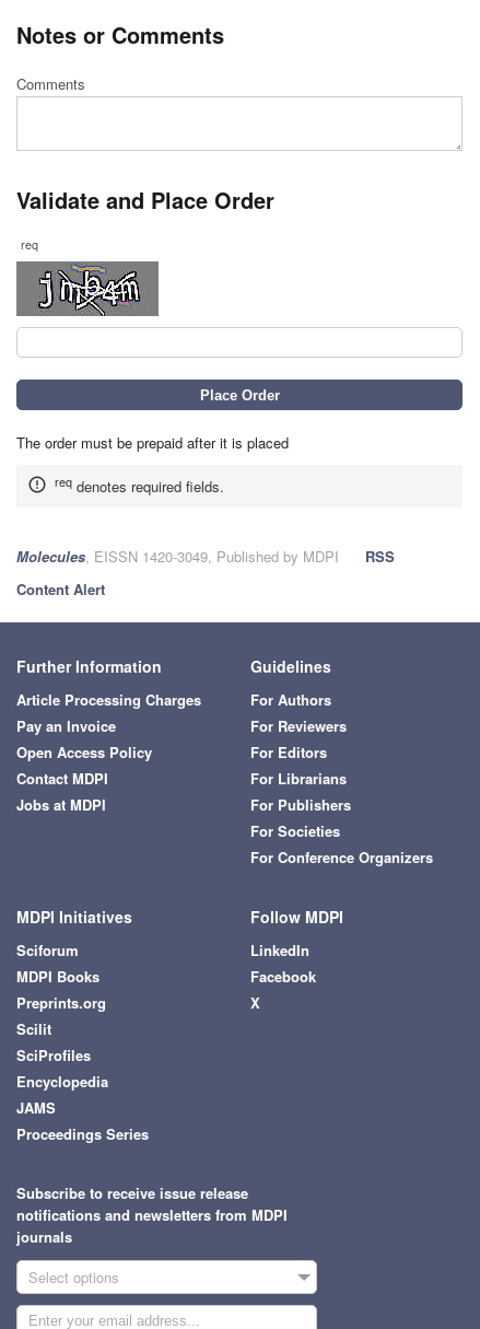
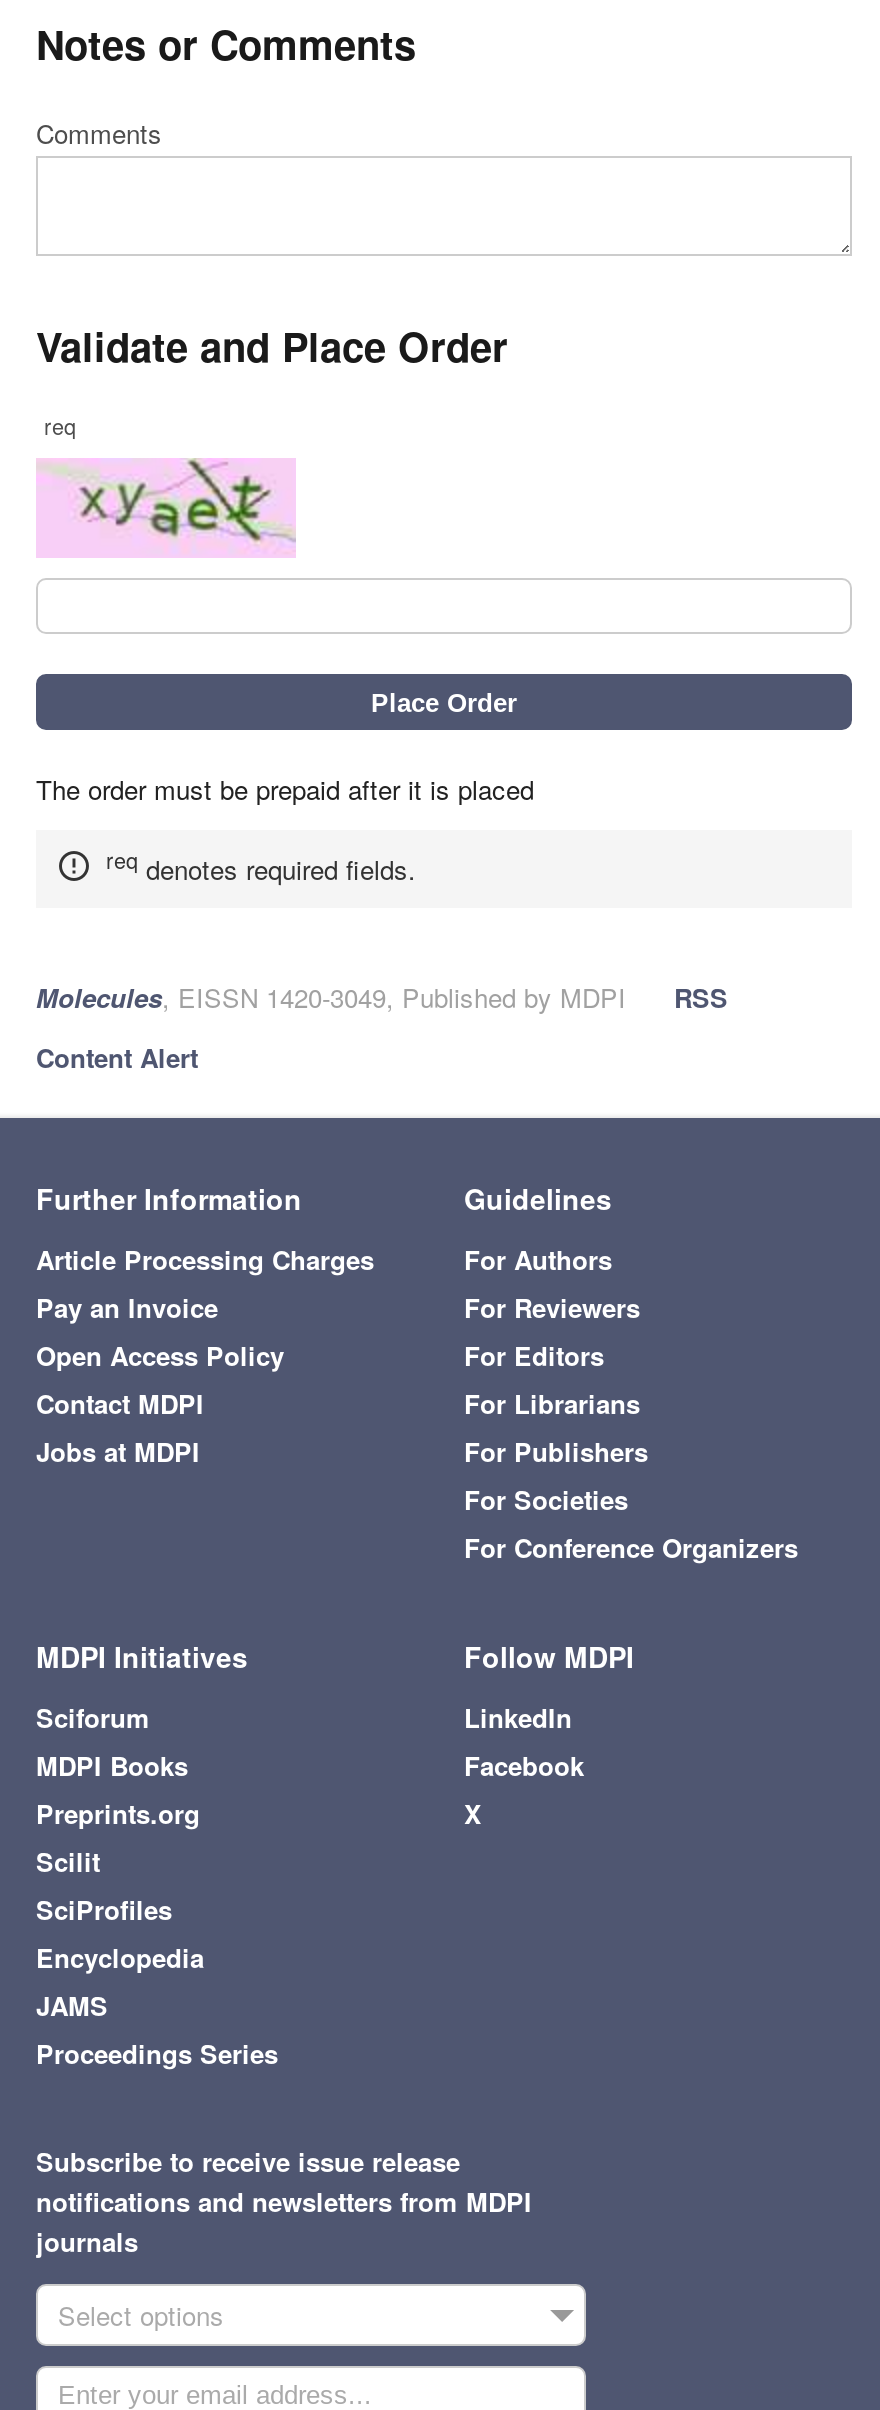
- [image]
+ [image]
